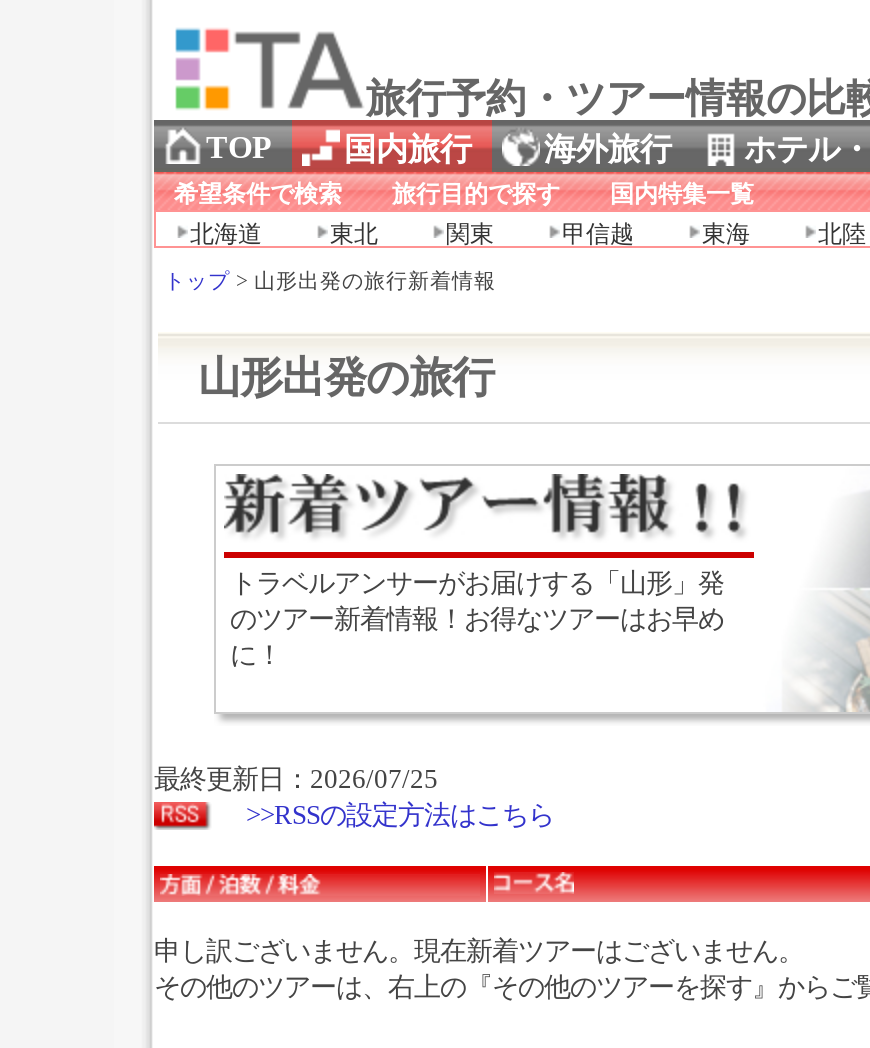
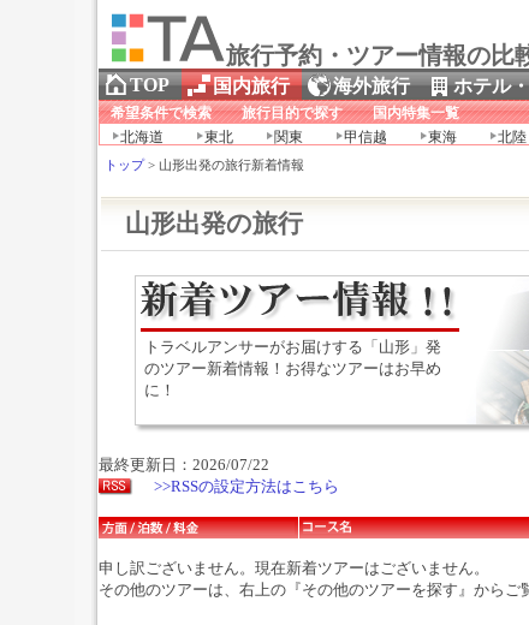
- 最終更新日：2026/07/25
+ 最終更新日：2026/07/22
